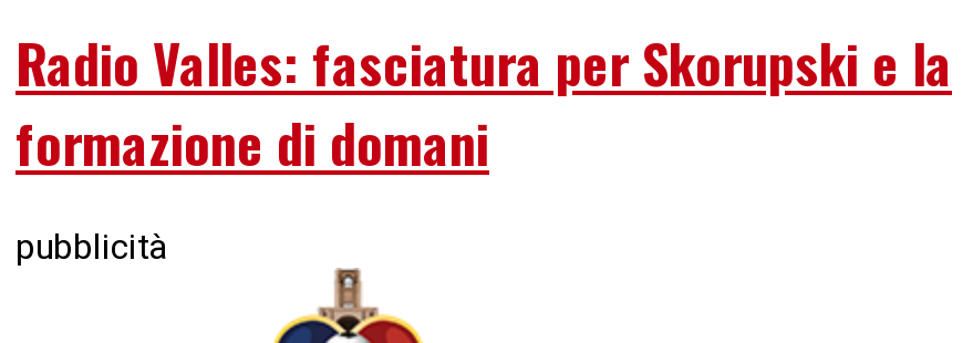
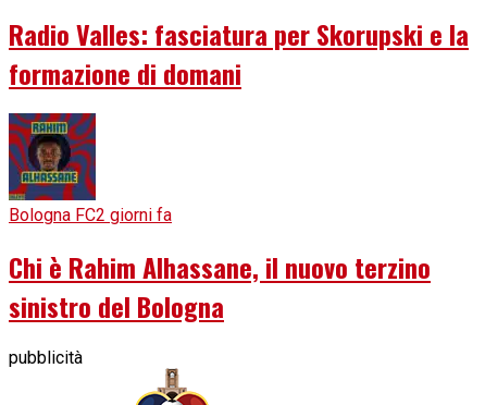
+ [image]
+ Bologna FC2 giorni fa
+ Chi è Rahim Alhassane, il nuovo terzino
+ sinistro del Bologna
